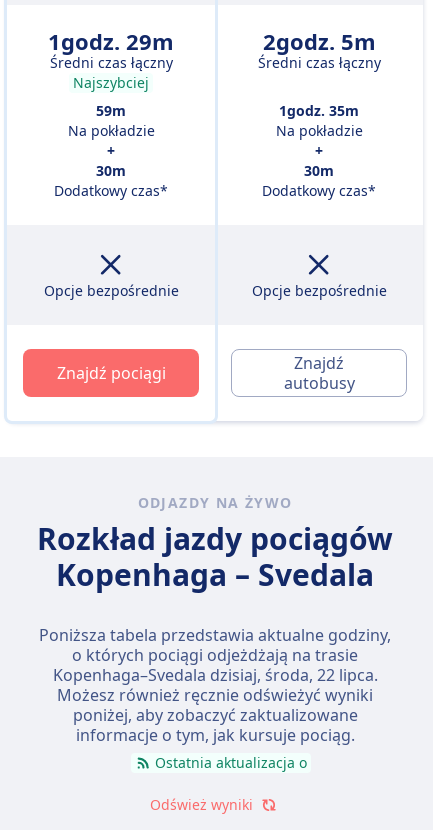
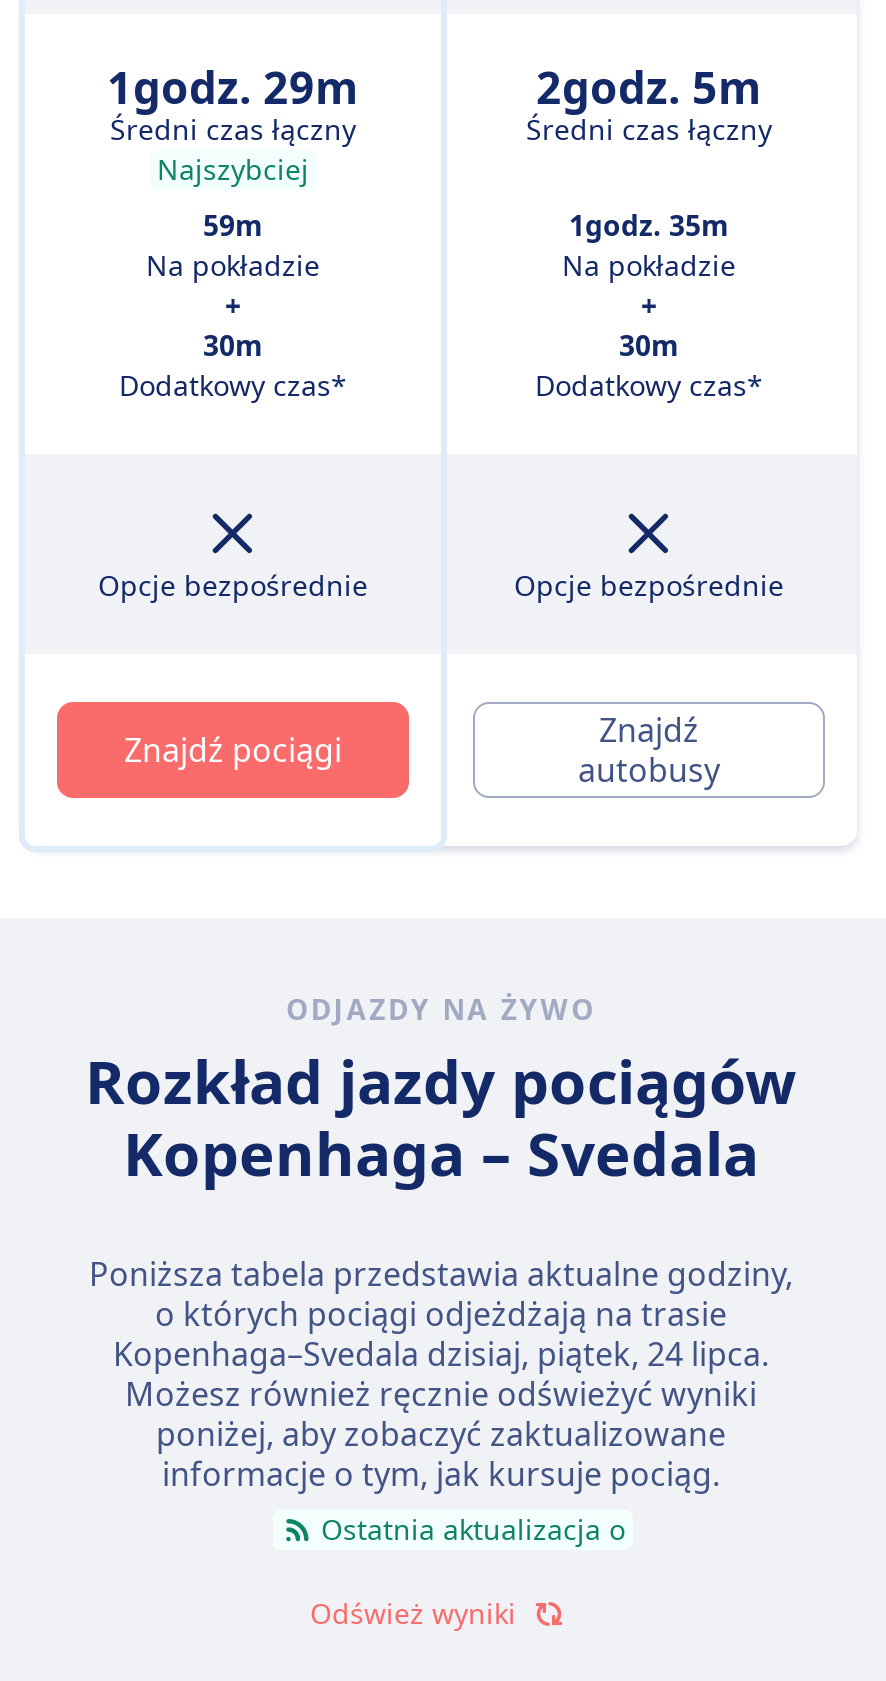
- Kopenhaga–Svedala dzisiaj, środa, 22 lipca.
+ Kopenhaga–Svedala dzisiaj, piątek, 24 lipca.
